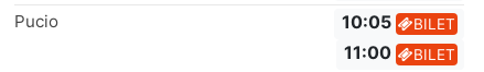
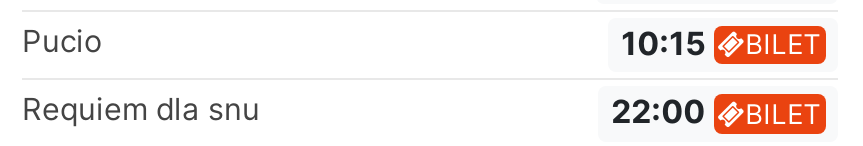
- 10:05 BILET
+ 10:15 BILET

- 11:00
+ Requiem dla snu
+ 22:00
